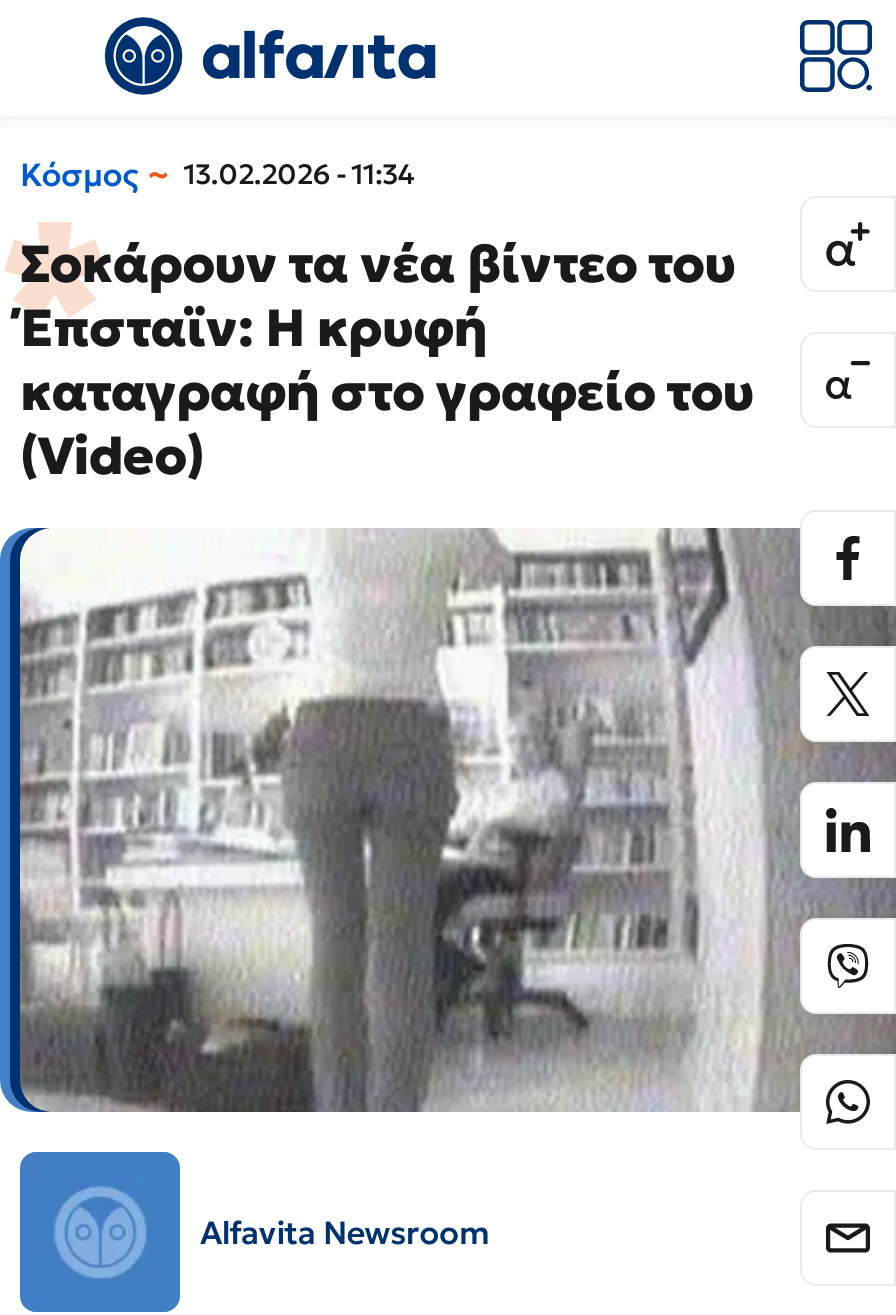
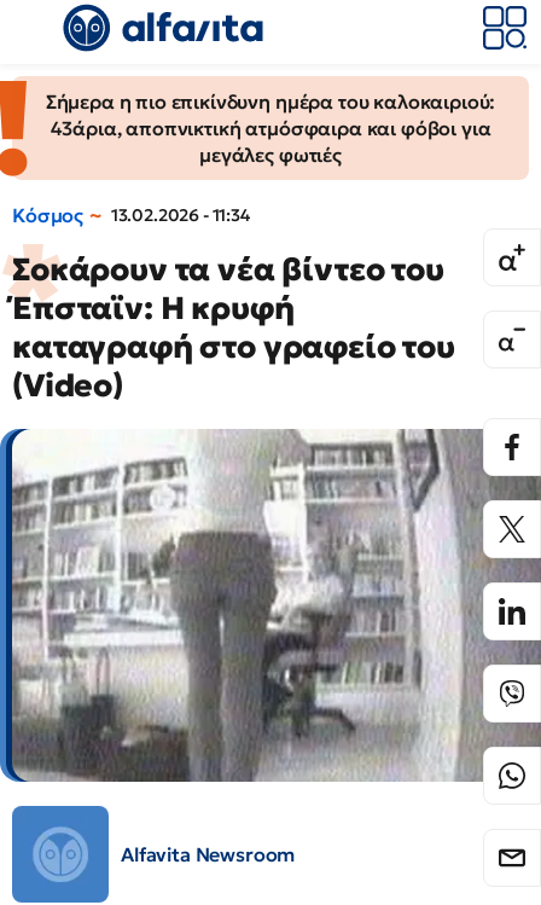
+ [image]
+ Σήμερα η πιο επικίνδυνη ημέρα του καλοκαιριού:
+ 43άρια, αποπνικτική ατμόσφαιρα και φόβοι για
+ μεγάλες φωτιές
